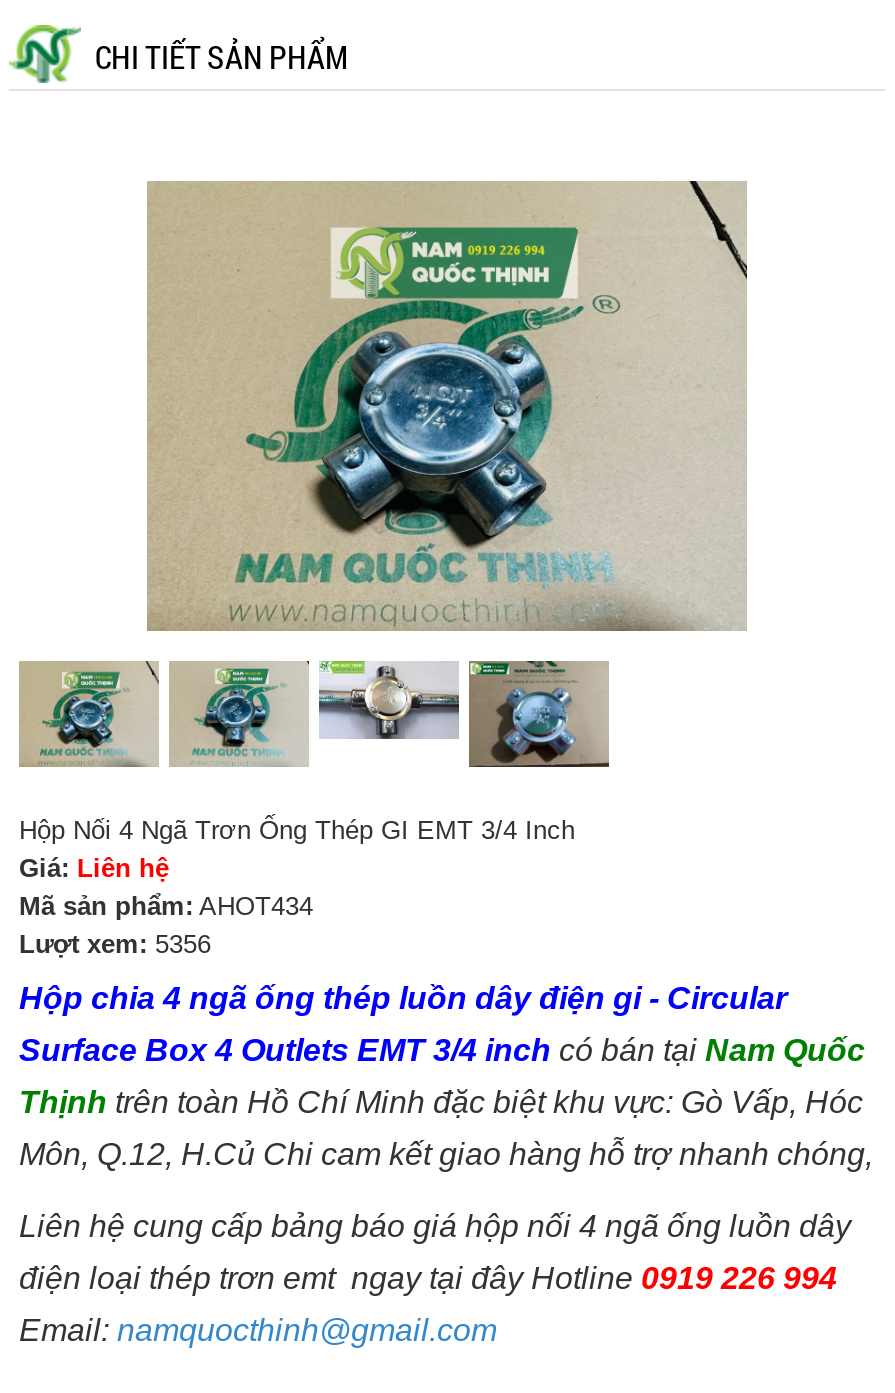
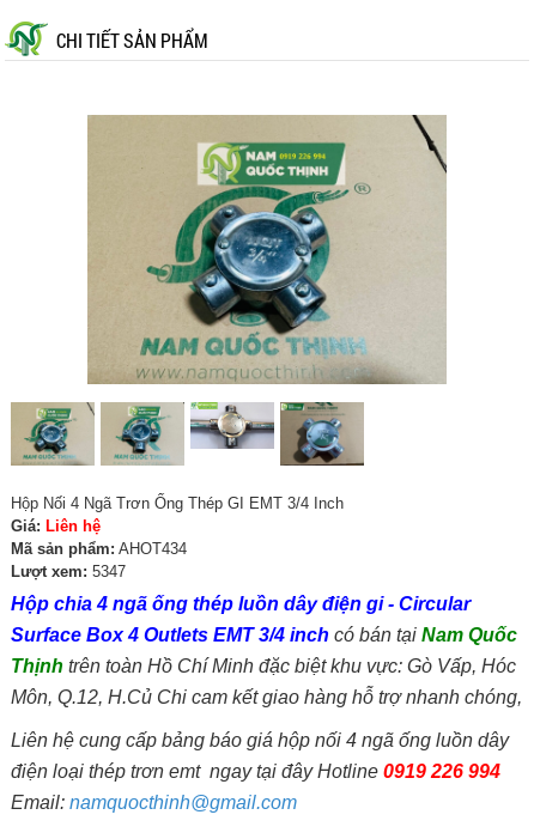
- Lượt xem: 5356
+ Lượt xem: 5347
